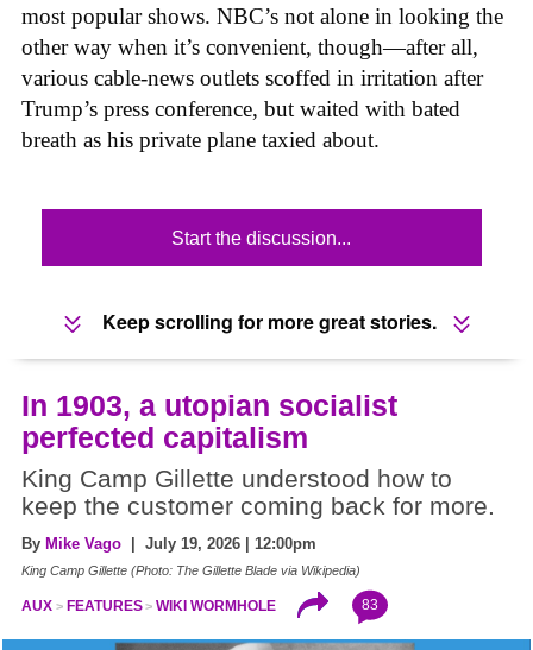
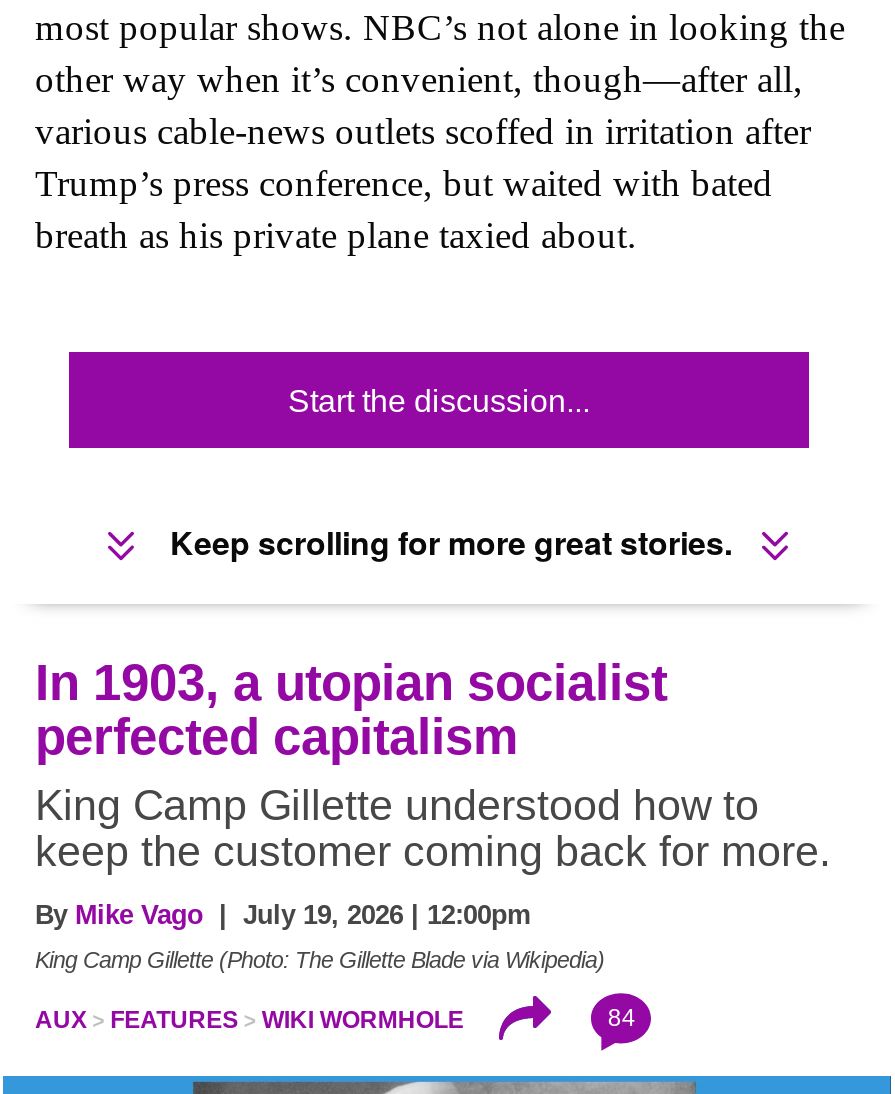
- 83
+ 84
